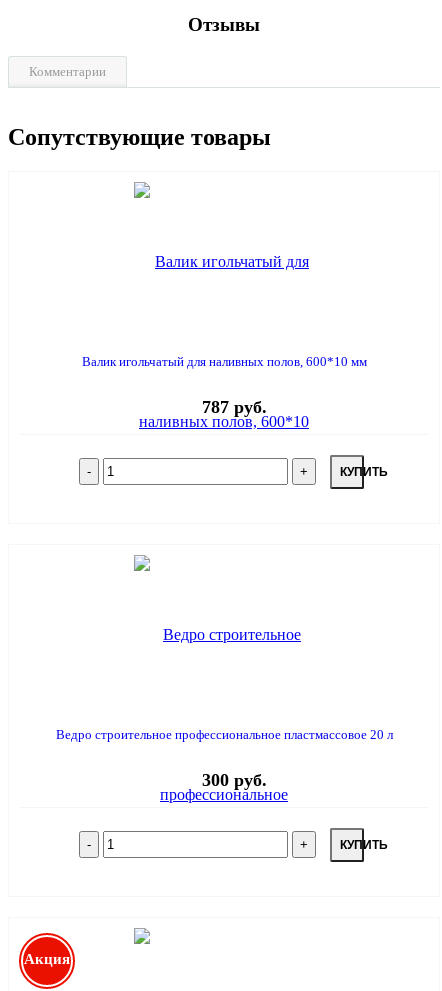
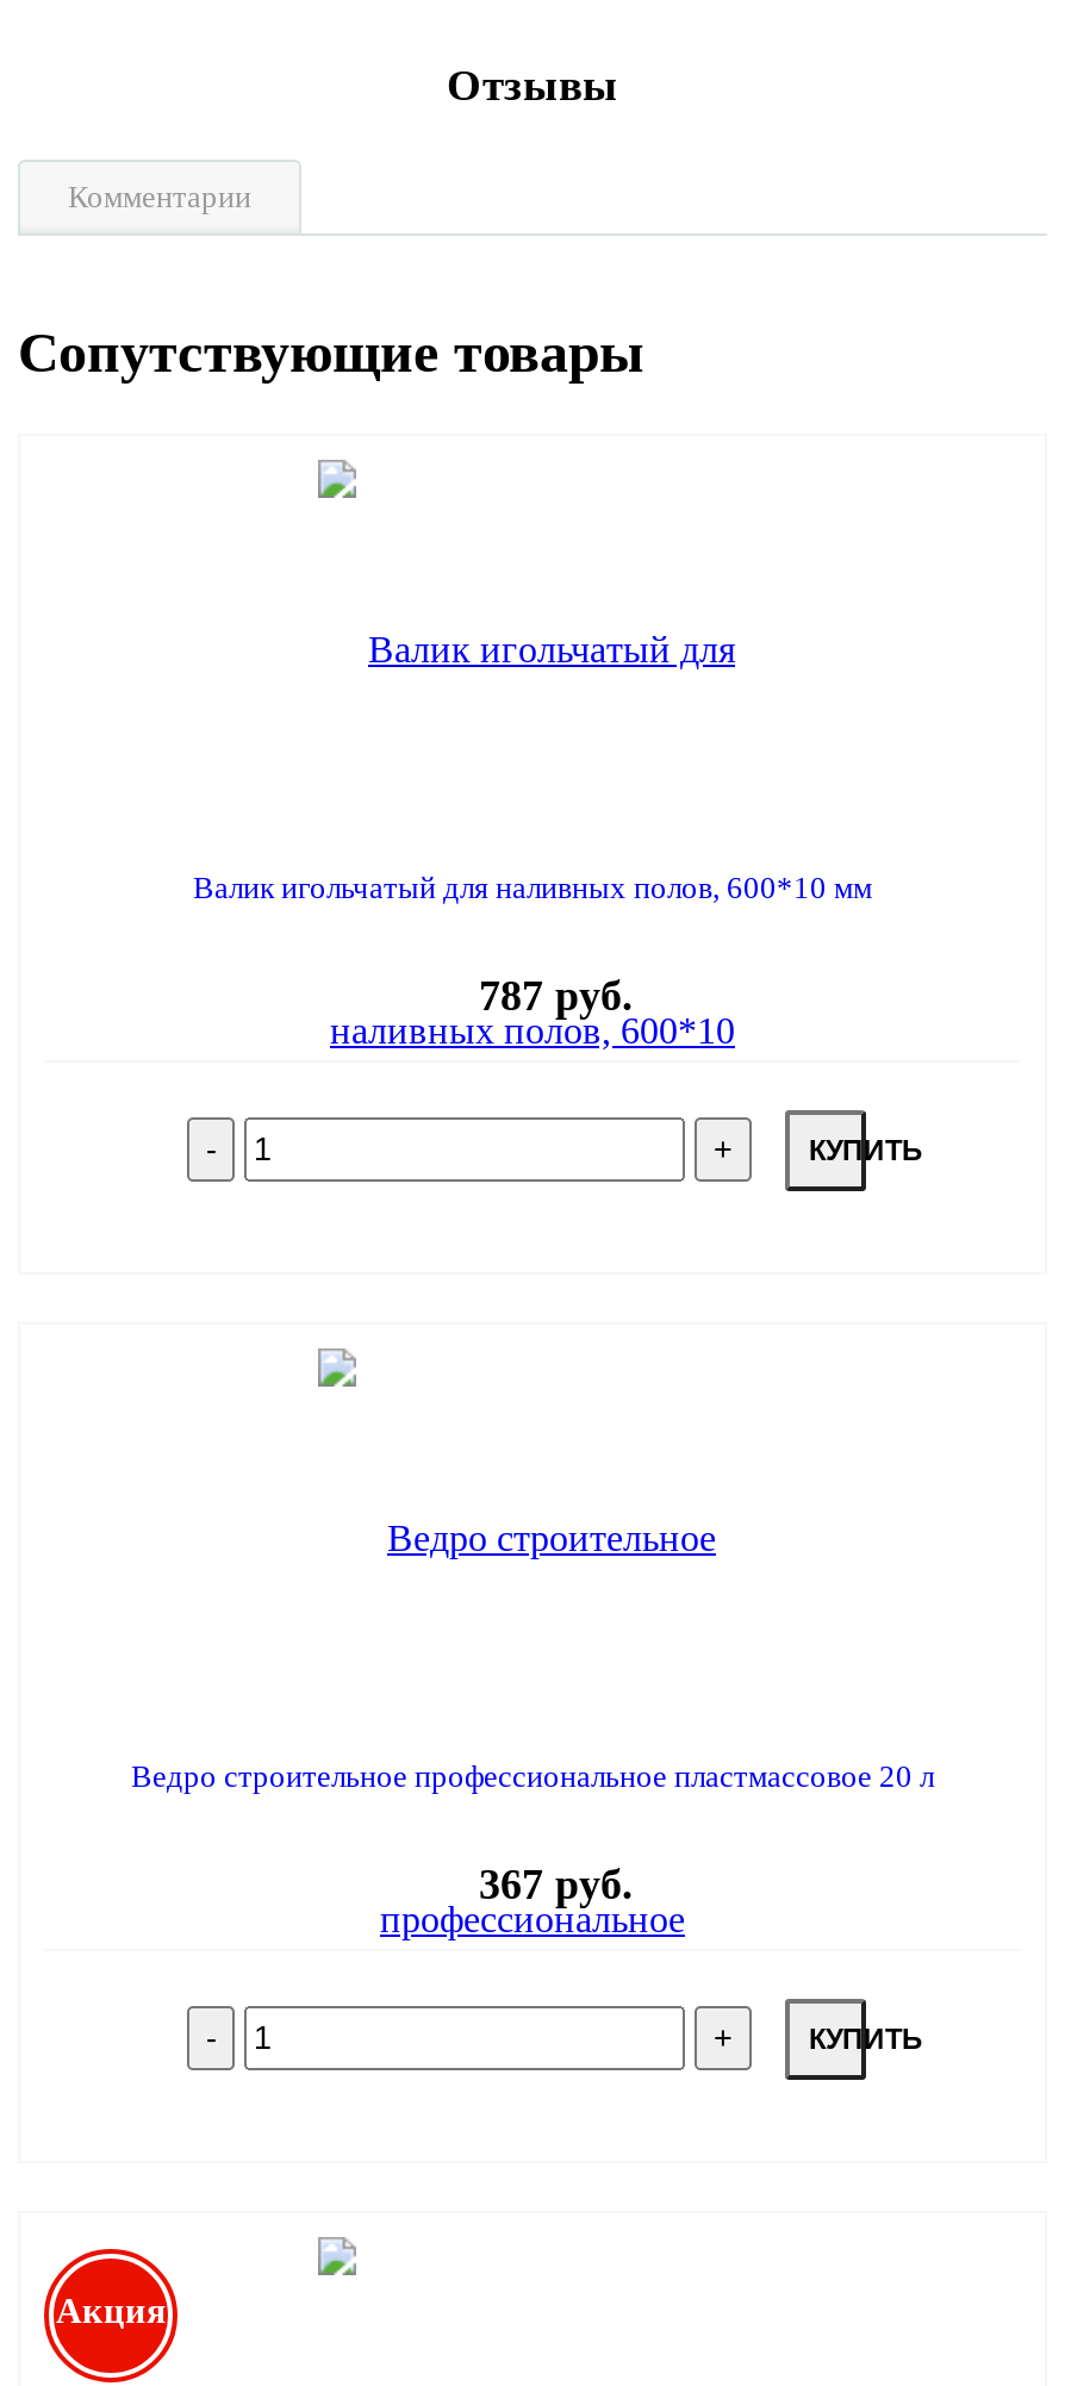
- 300 руб.
+ 367 руб.
